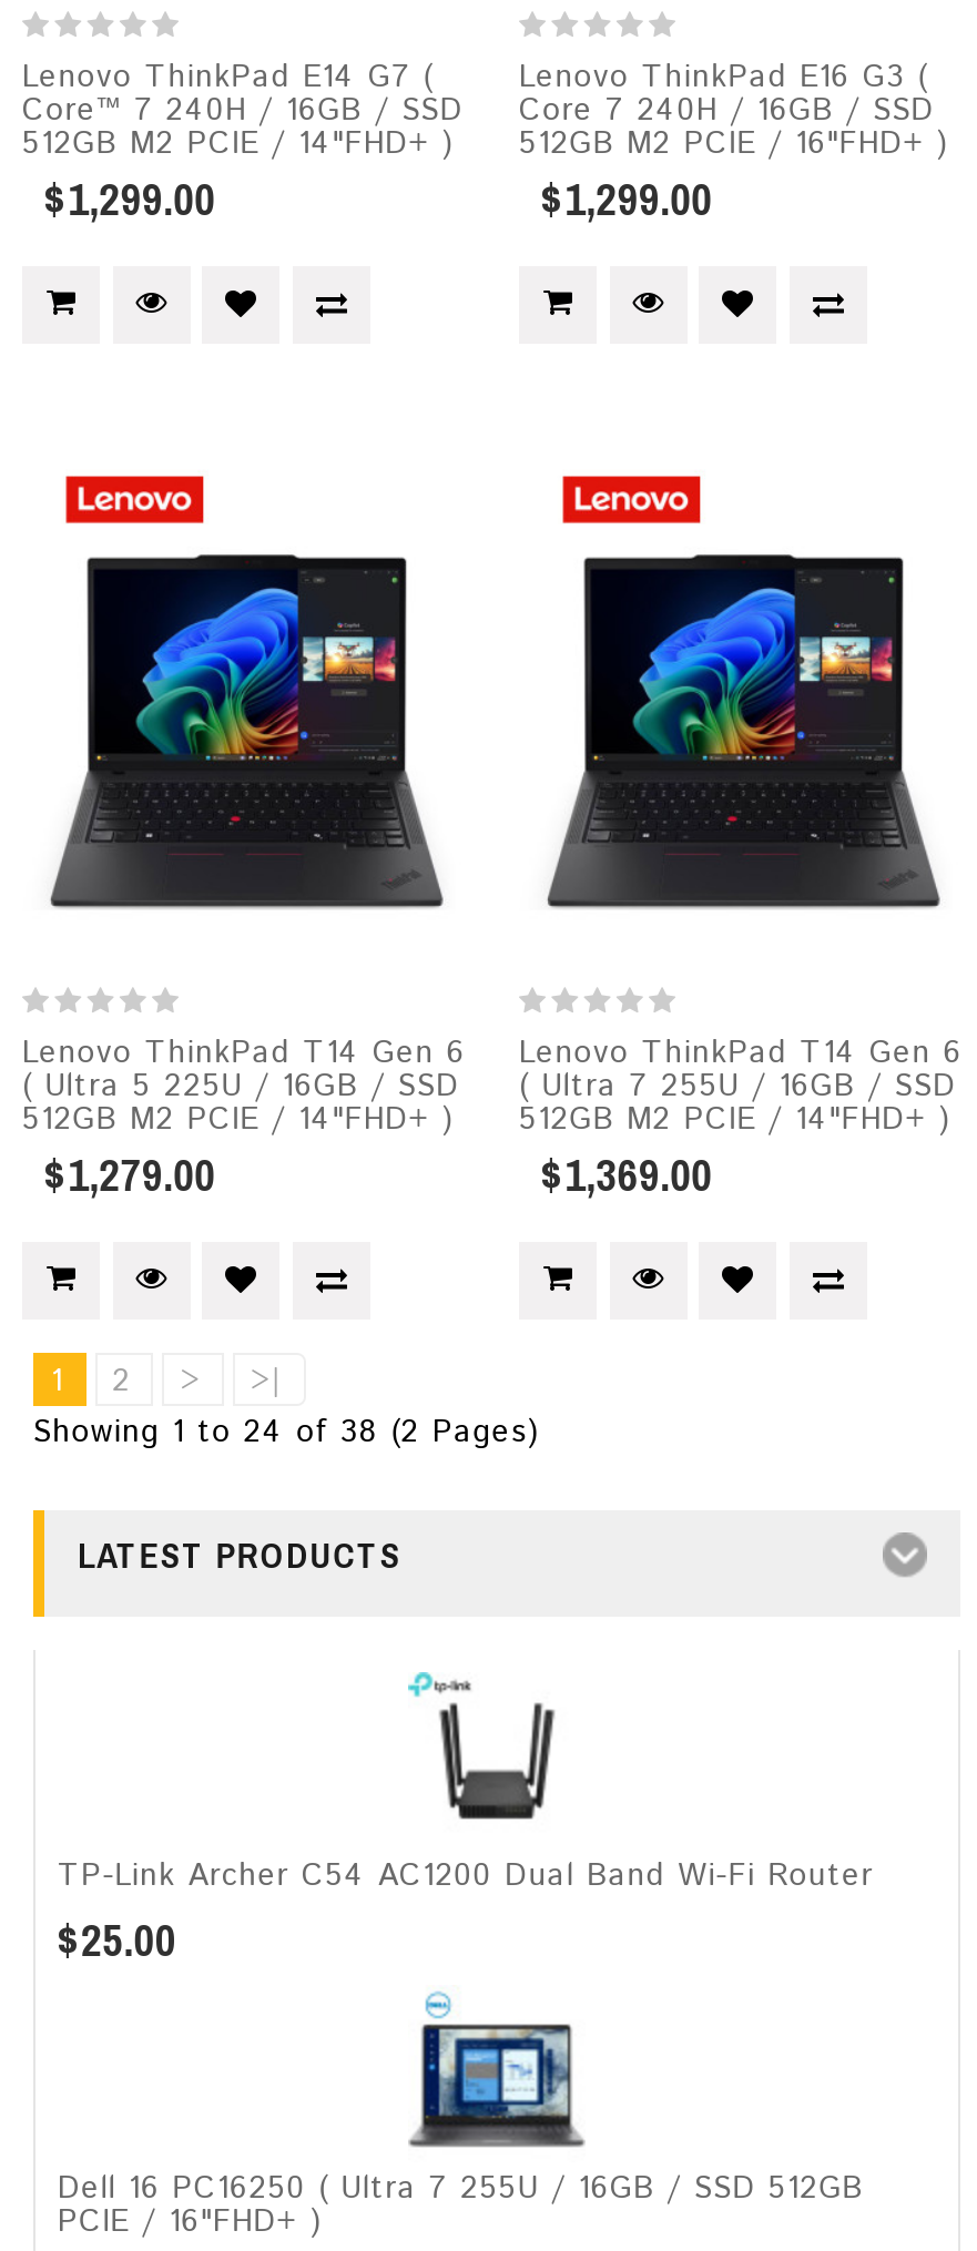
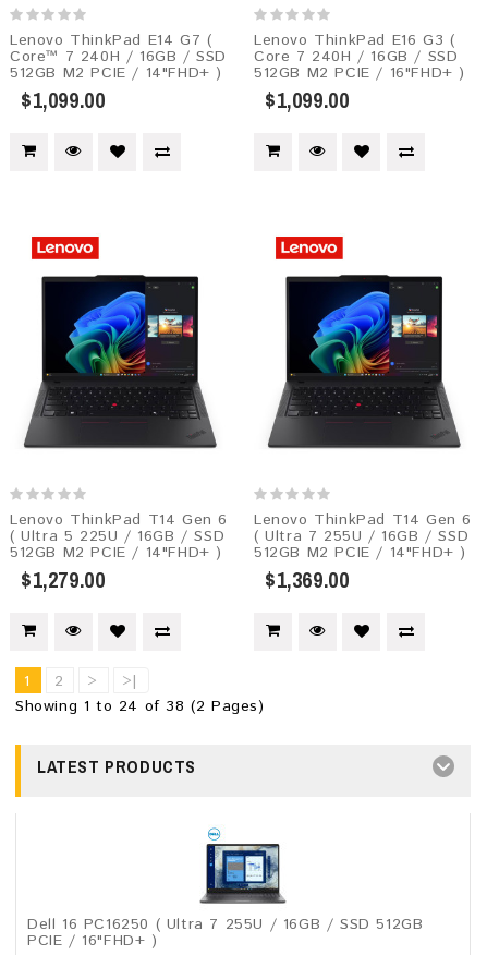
- $1,299.00
+ $1,099.00

- $1,299.00
+ $1,099.00

- [image]
- TP-Link Archer C54 AC1200 Dual Band Wi-Fi Router
- $25.00
